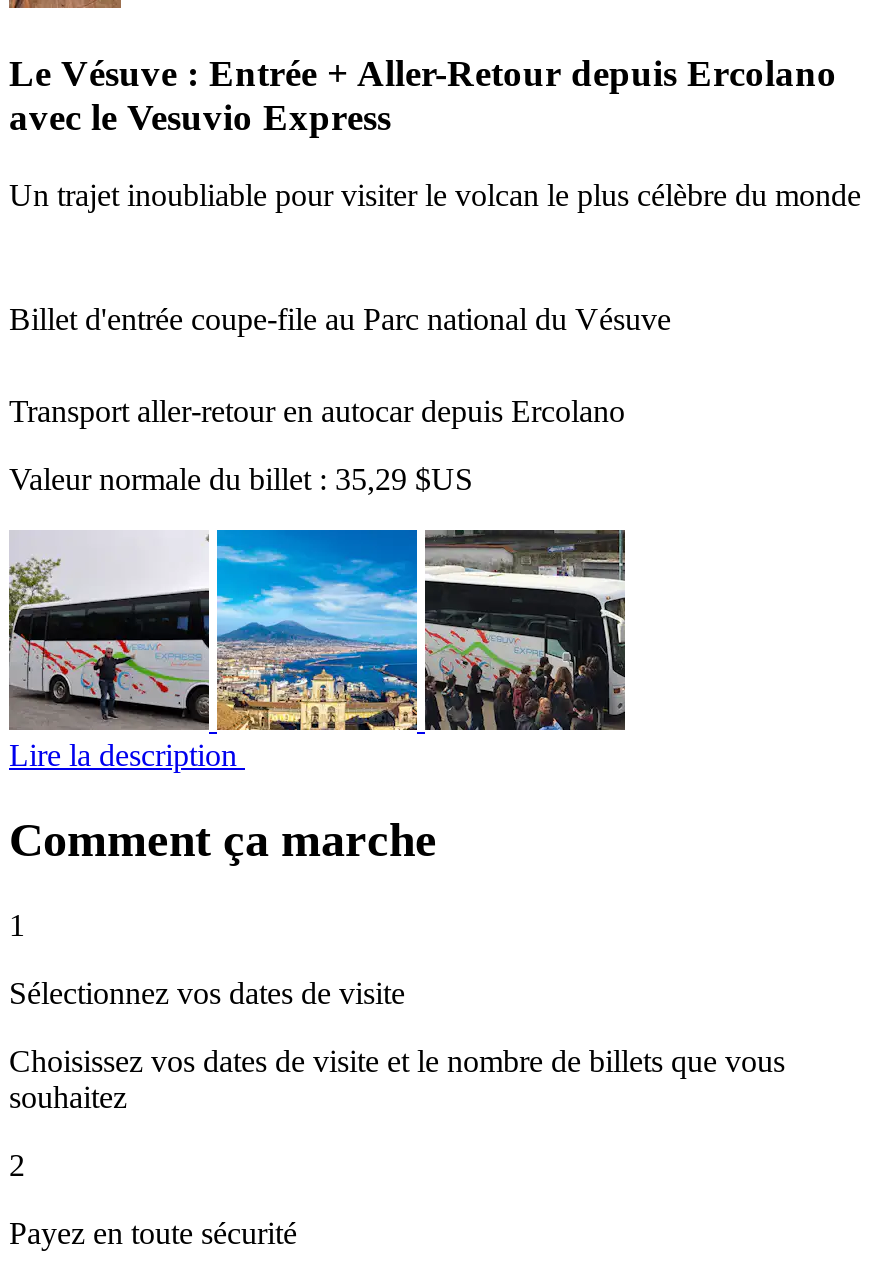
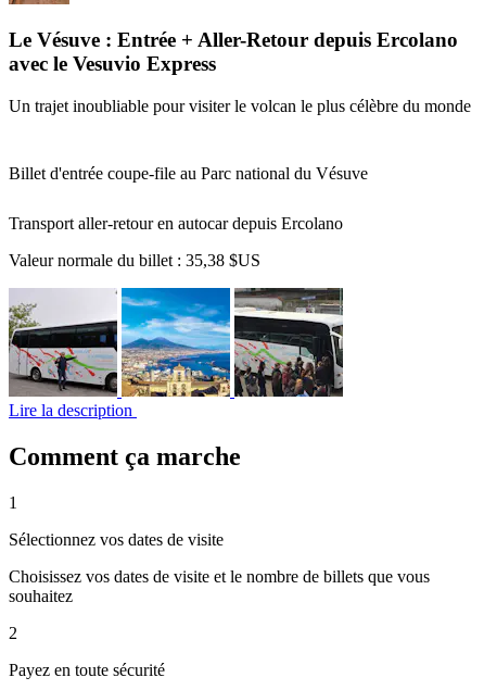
- Valeur normale du billet : 35,29 $US
+ Valeur normale du billet : 35,38 $US
